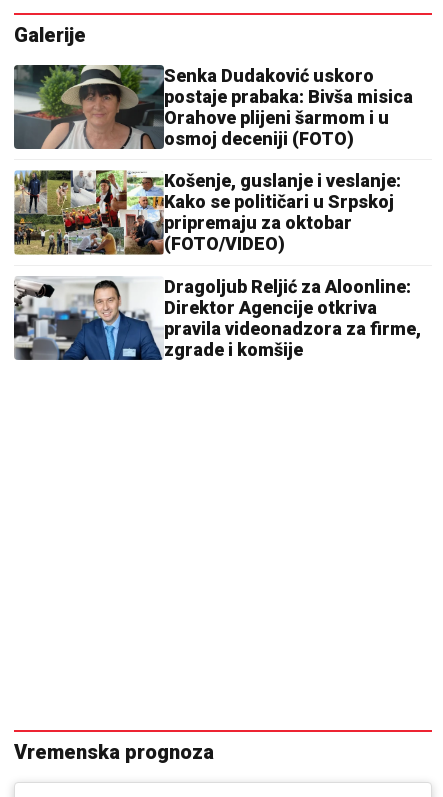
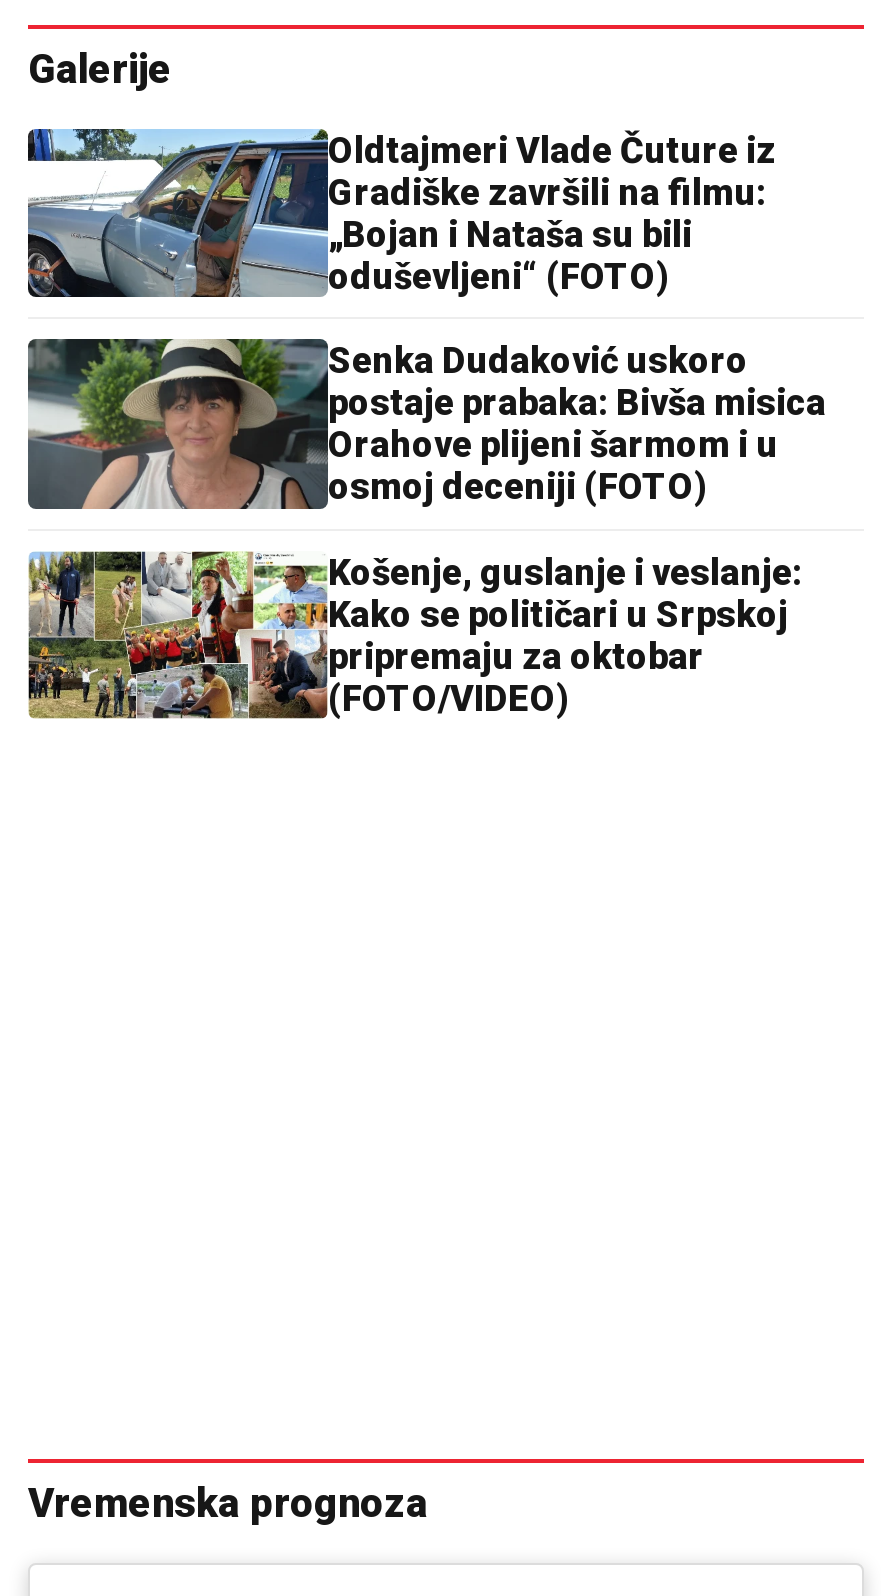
+ [image]
+ Oldtajmeri Vlade Čuture iz
+ Gradiške završili na filmu:
+ „Bojan i Nataša su bili
+ oduševljeni“ (FOTO)

moved down: [image] | Senka Dudaković uskoro | postaje prabaka: Bivša misica | ... | pripremaju za oktobar | (FOTO/VIDEO)

- [image]
- Dragoljub Reljić za Aloonline:
- Direktor Agencije otkriva
- pravila videonadzora za firme,
- zgrade i komšije
